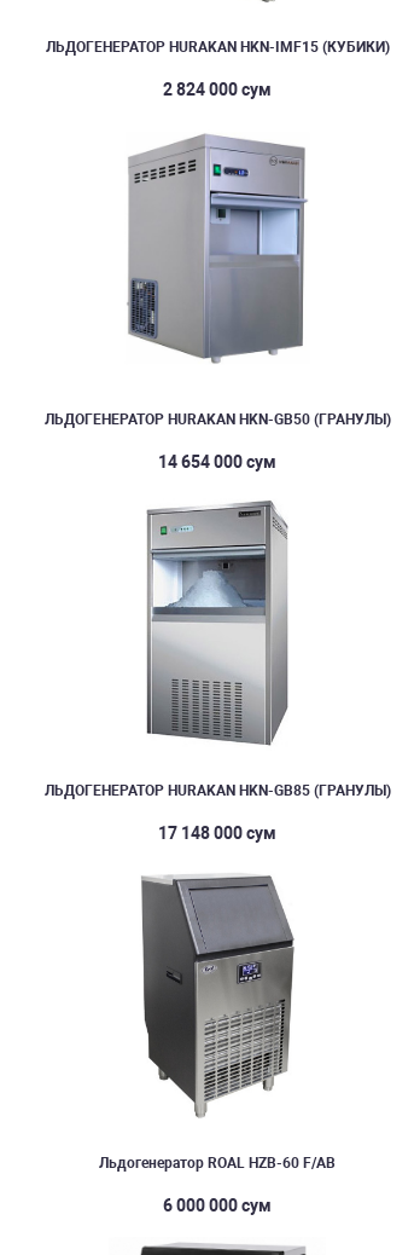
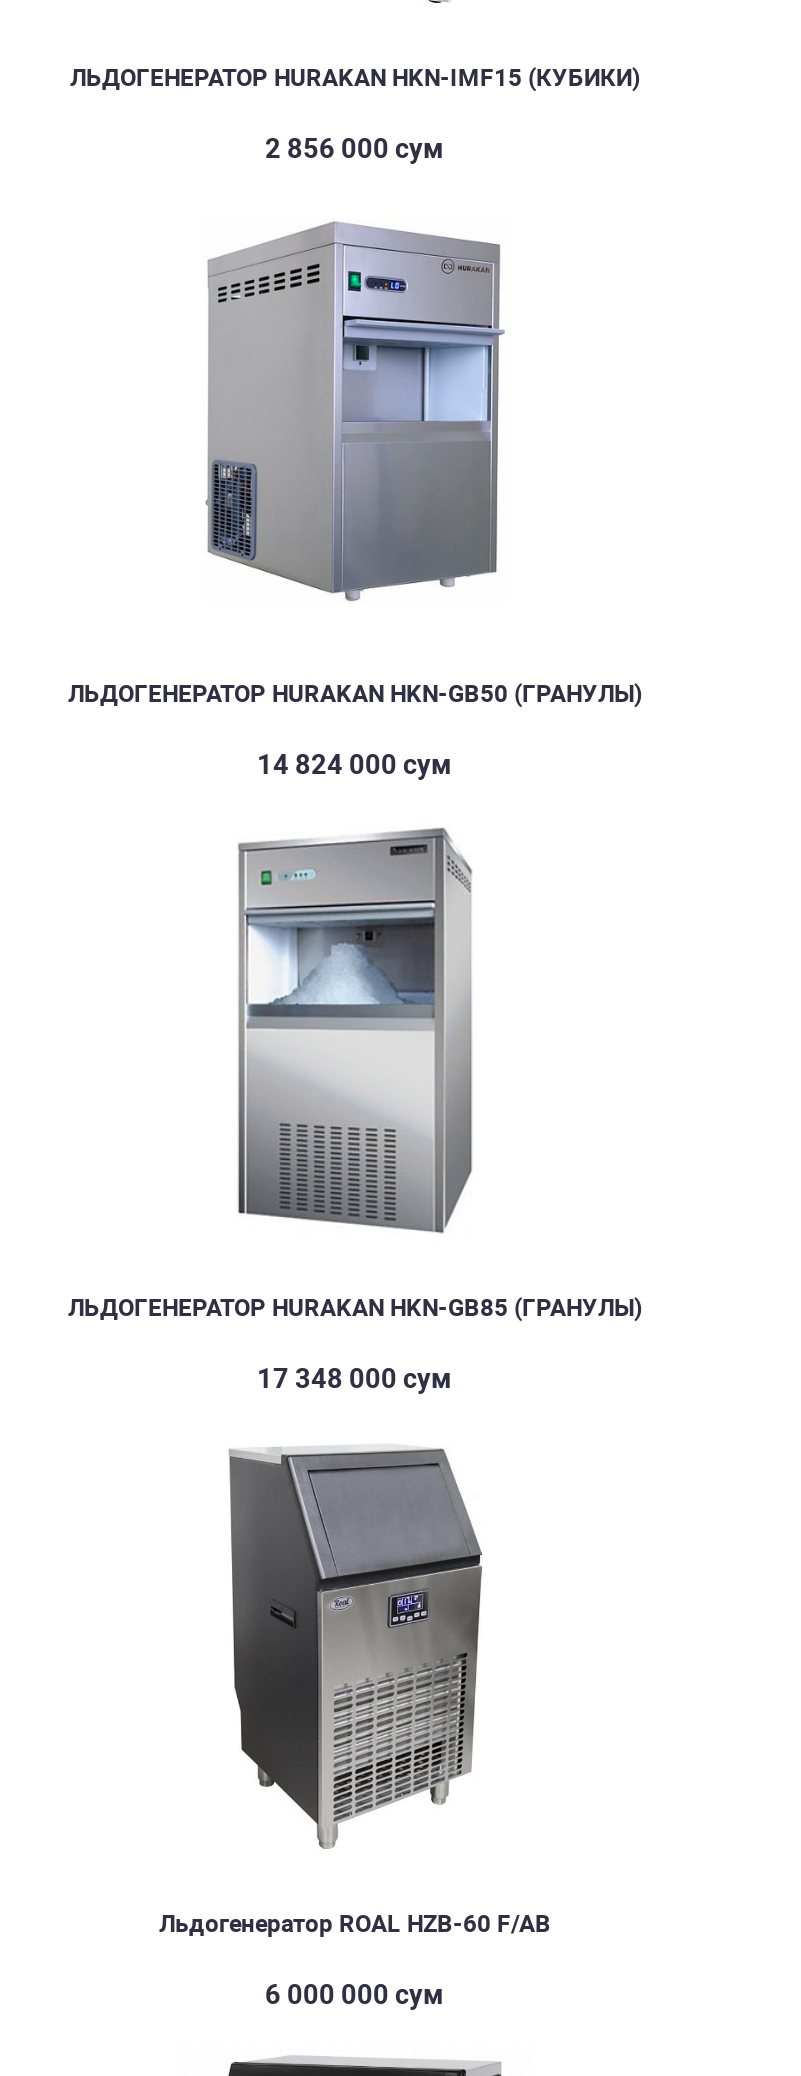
- 2 824 000 сум
+ 2 856 000 сум

- 14 654 000 сум
+ 14 824 000 сум

- 17 148 000 сум
+ 17 348 000 сум
